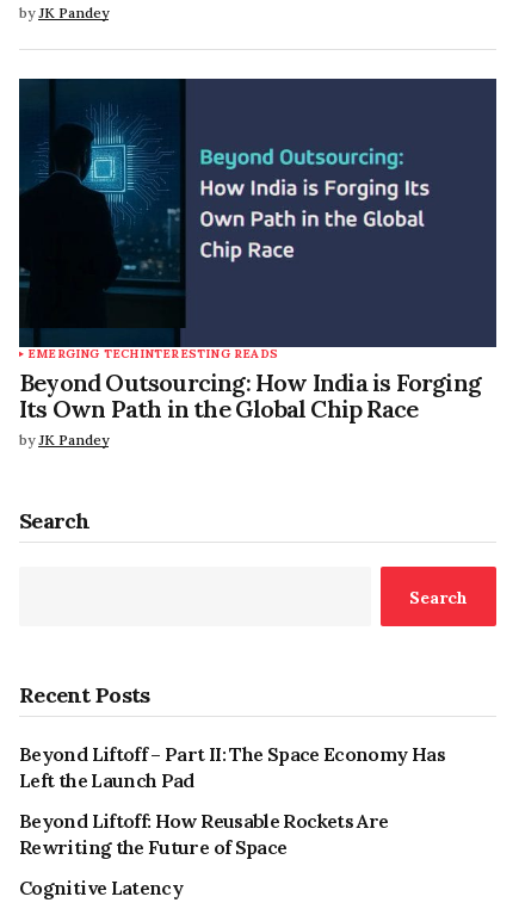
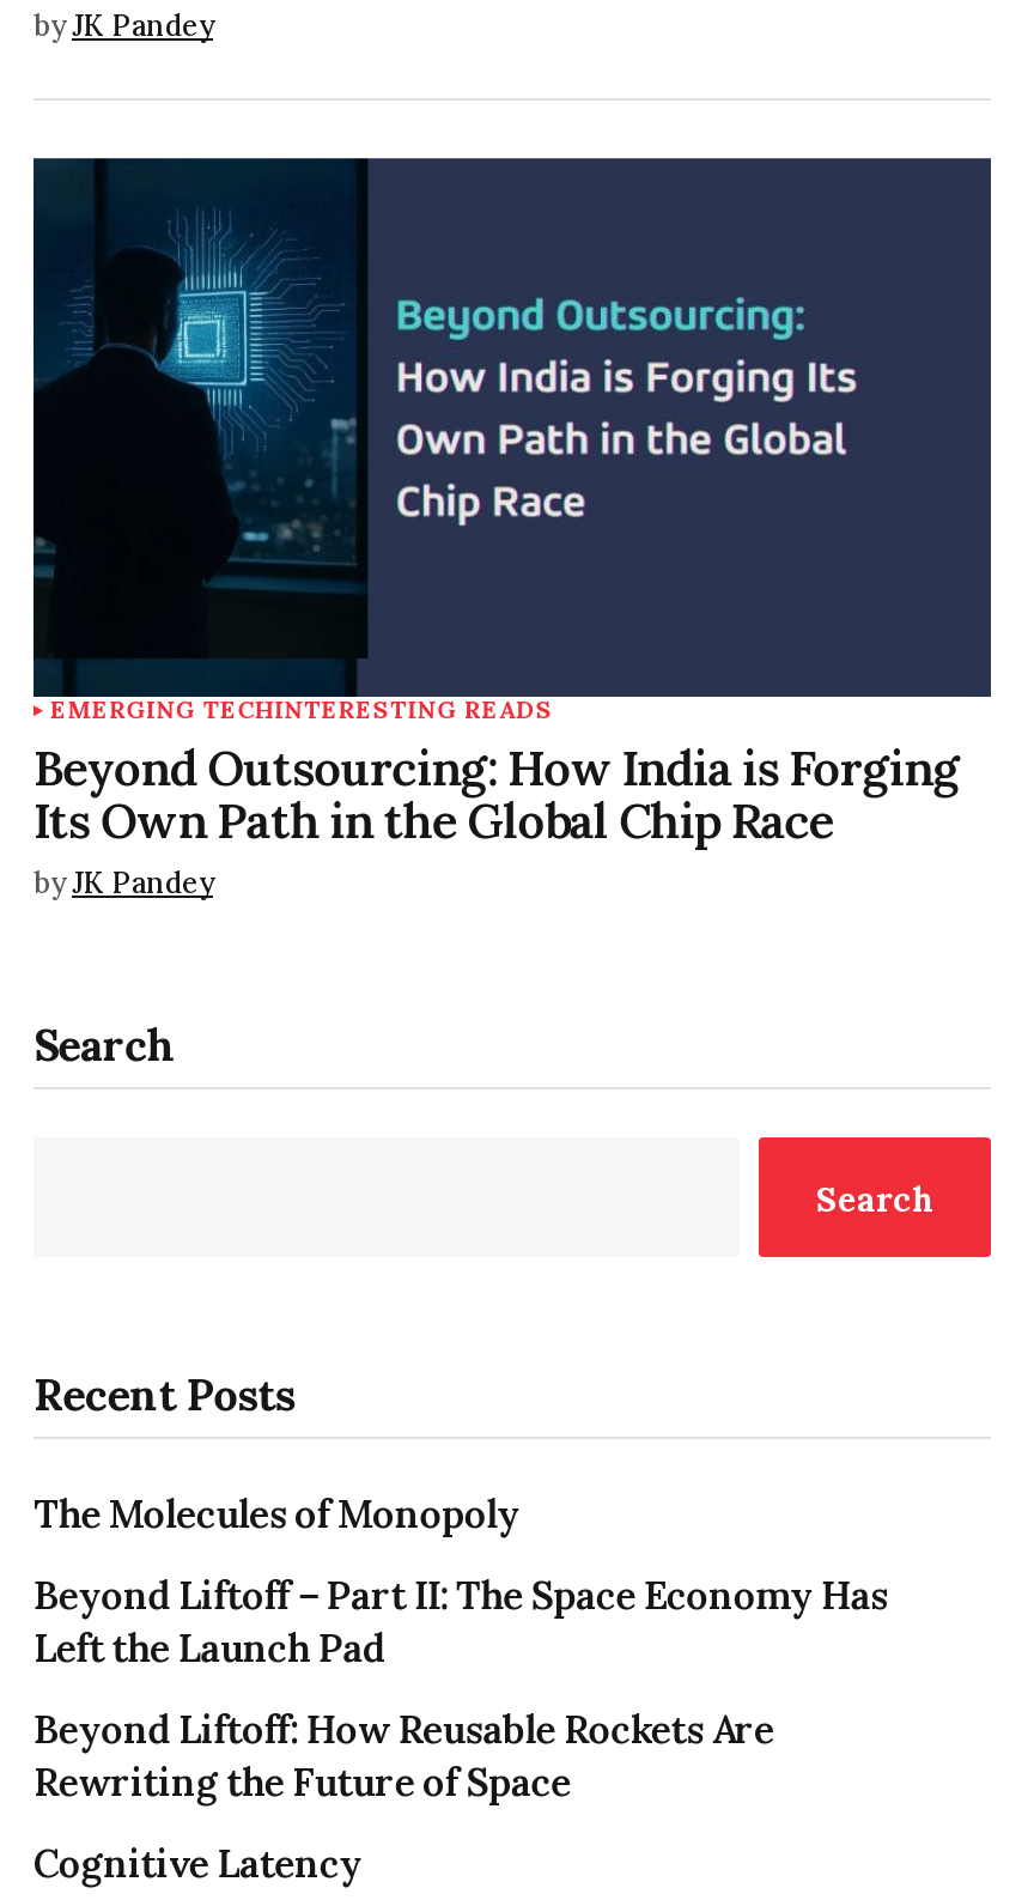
+ The Molecules of Monopoly
